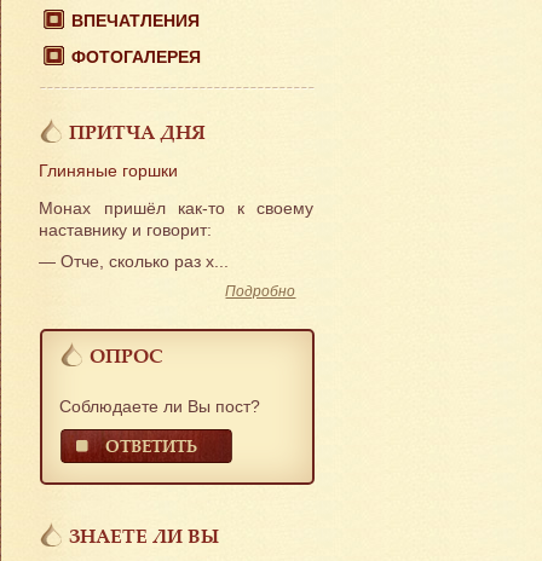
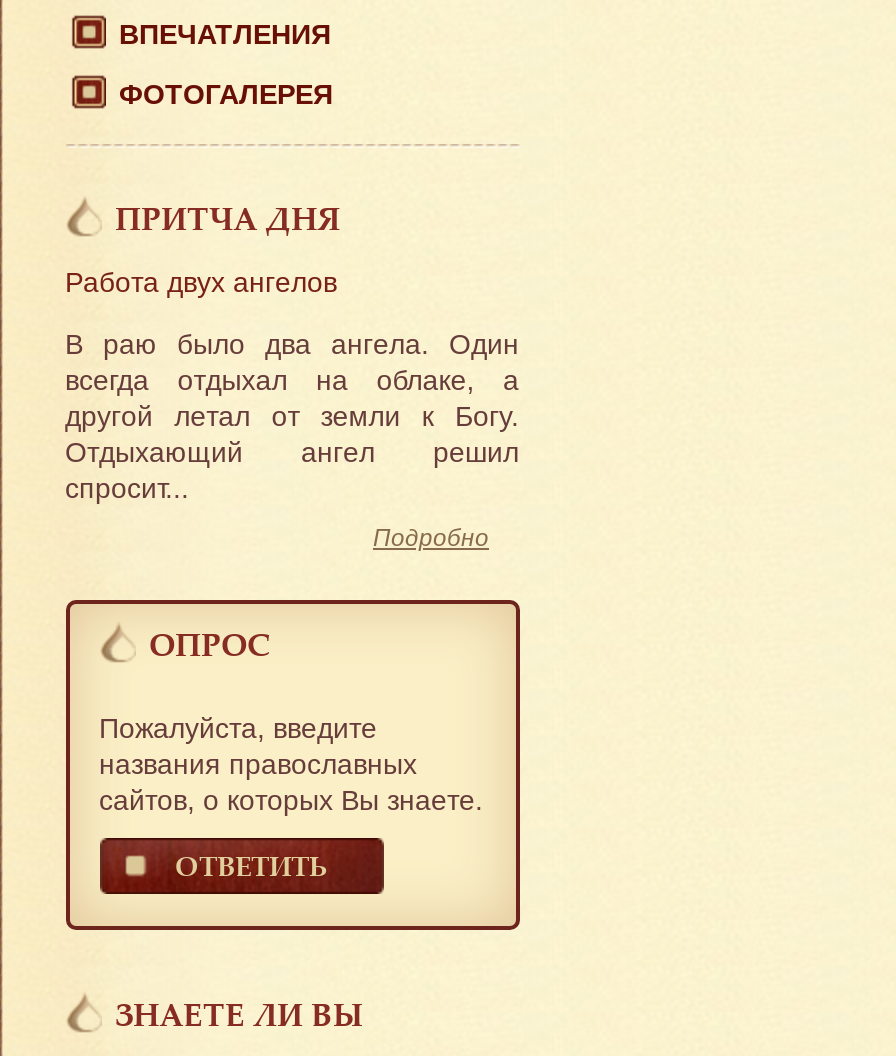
- Глиняные горшки
- Монах пришёл как-то к своему
- наставнику и говорит:
- — Отче, сколько раз х...
+ Работа двух ангелов
+ В раю было два ангела. Один
+ всегда отдыхал на облаке, а
+ другой летал от земли к Богу.
+ Отдыхающий ангел решил
+ спросит...

- Соблюдаете ли Вы пост?
+ Пожалуйста, введите
+ названия православных
+ сайтов, о которых Вы знаете.
